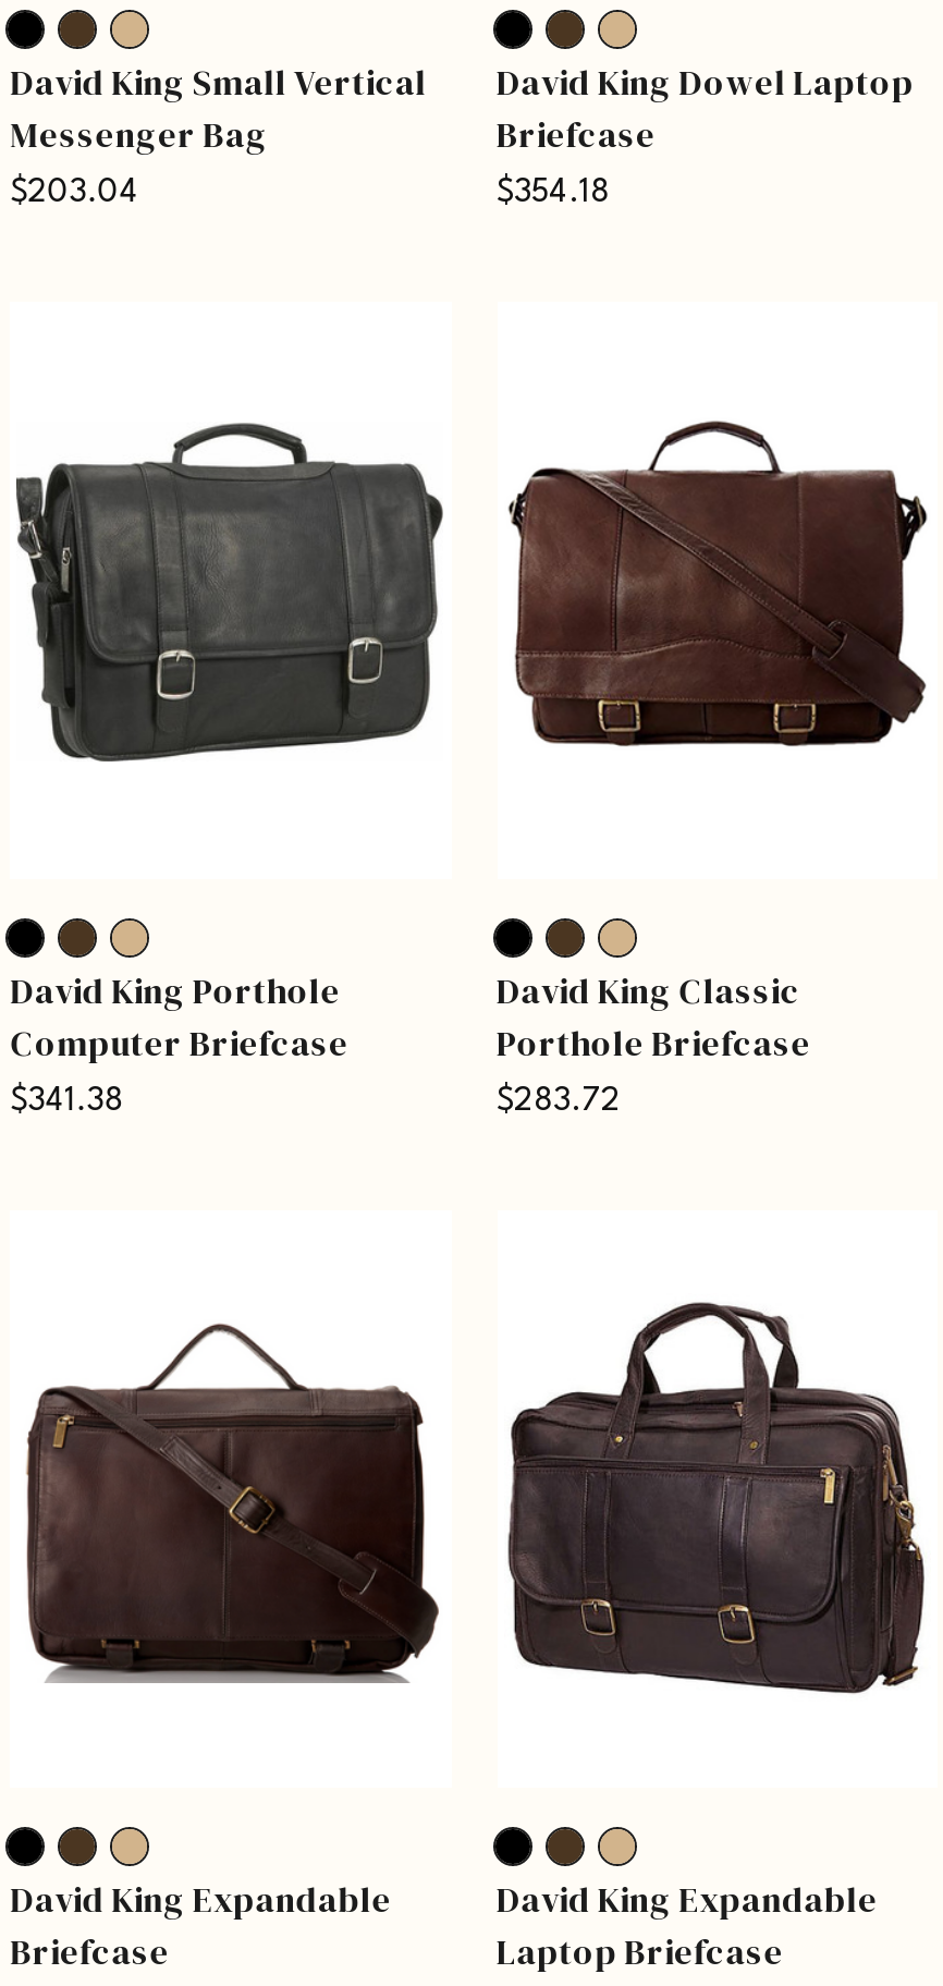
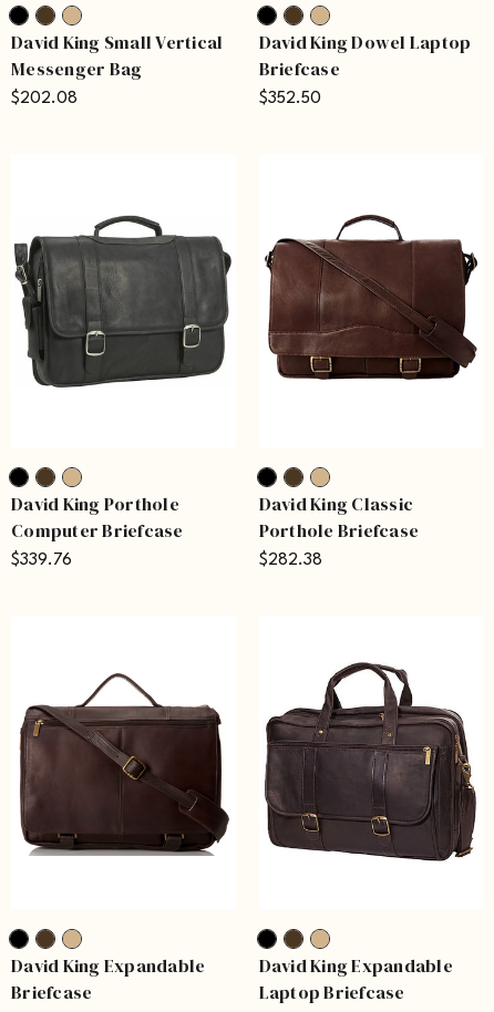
- $203.04
+ $202.08

- $354.18
+ $352.50

- $341.38
+ $339.76

- $283.72
+ $282.38
